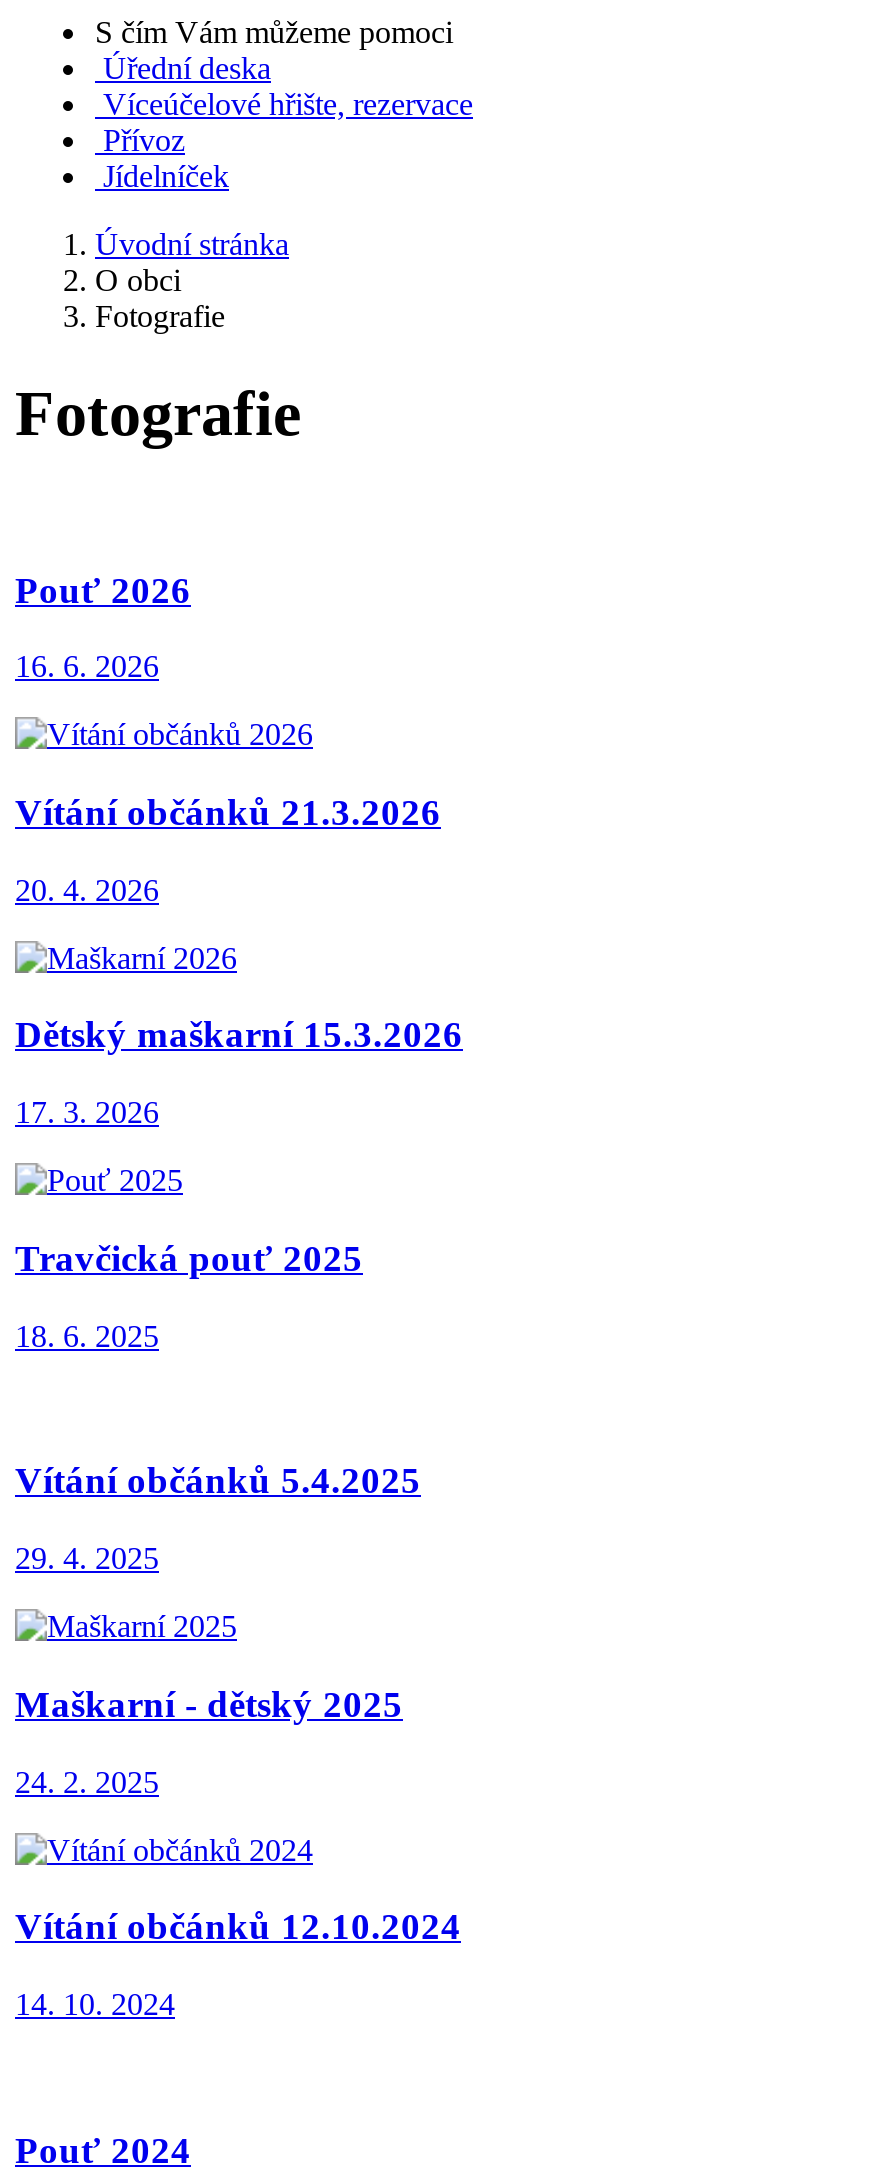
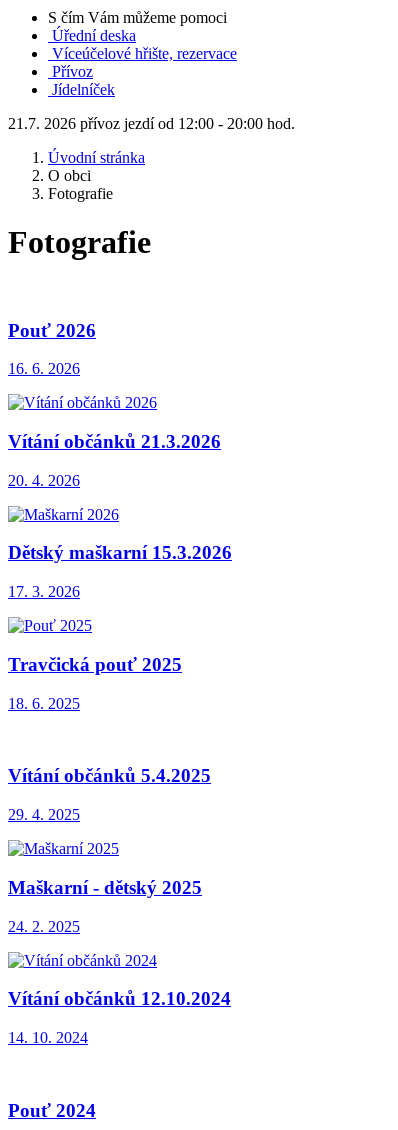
+ 21.7. 2026 přívoz jezdí od 12:00 - 20:00 hod.
